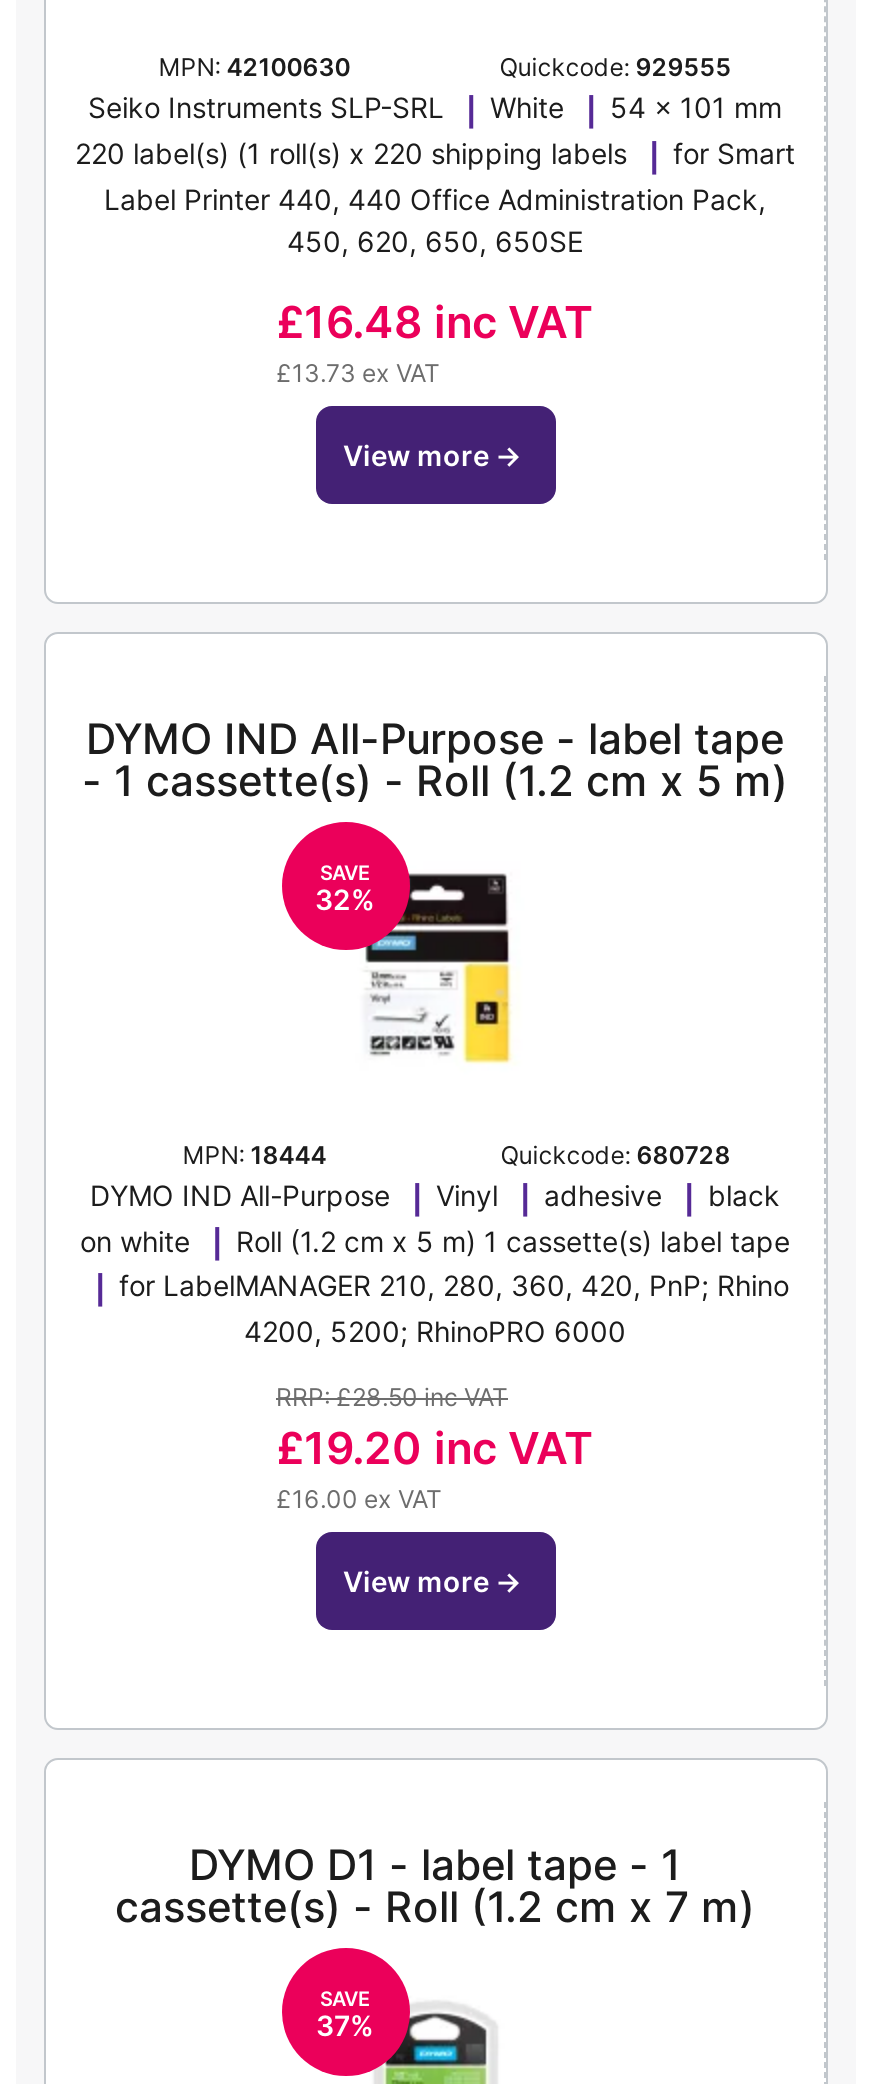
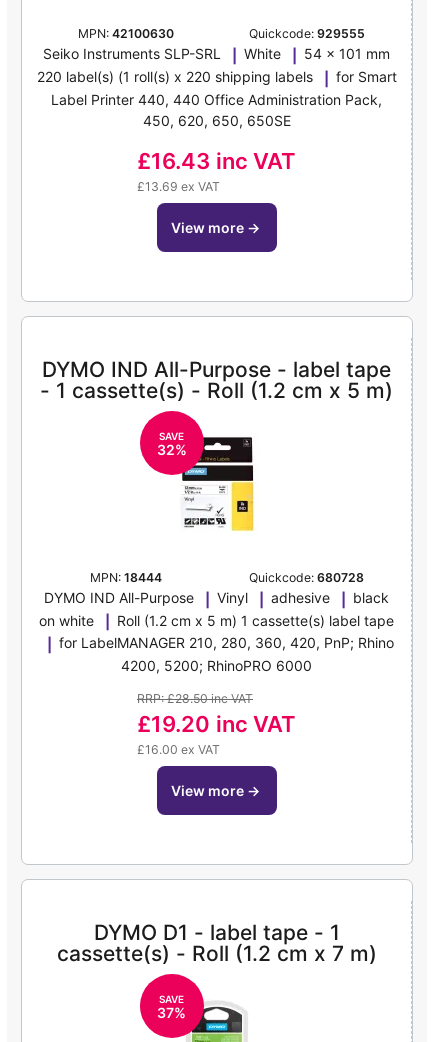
- £16.48 inc VAT
+ £16.43 inc VAT

- £13.73 ex VAT
+ £13.69 ex VAT
